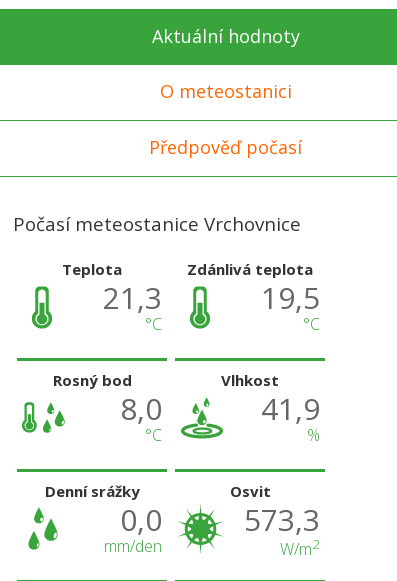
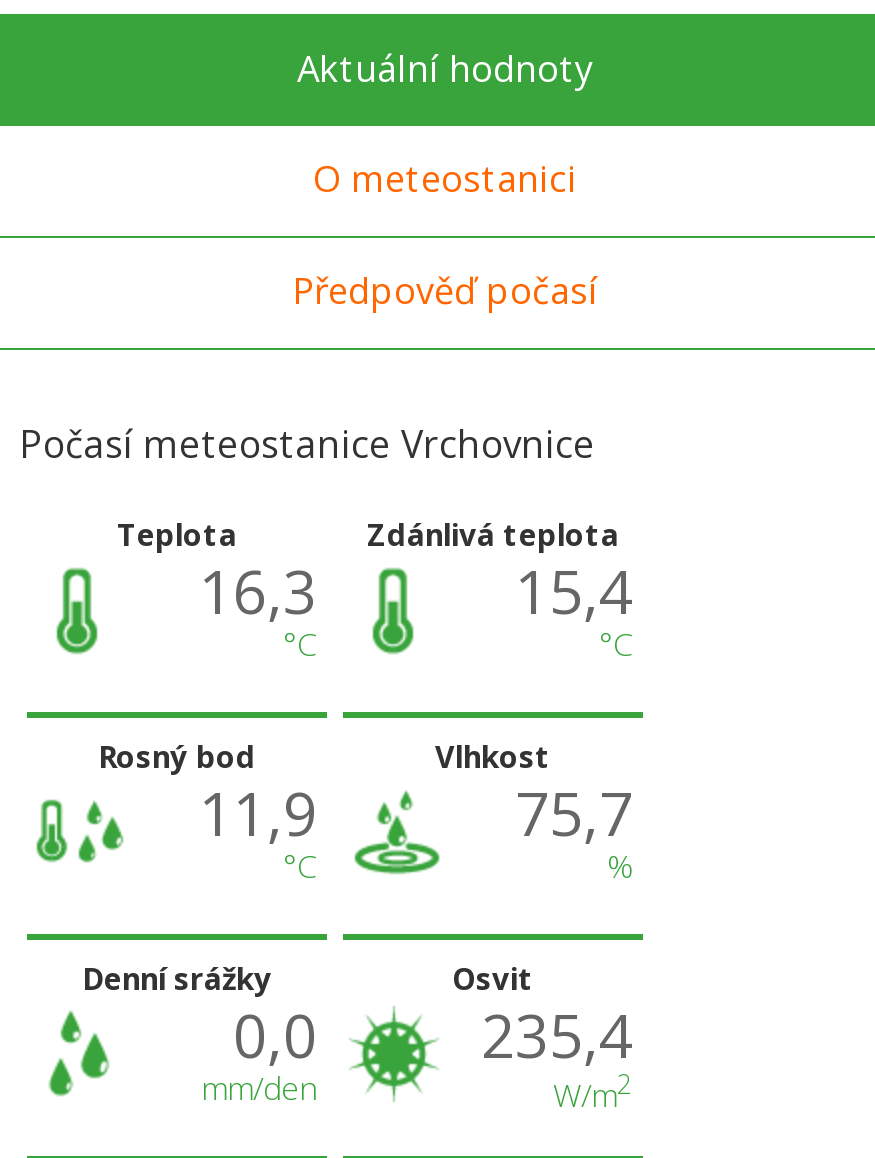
- 21,3
+ 16,3

- 19,5
+ 15,4

- 8,0
+ 11,9

- 41,9
+ 75,7

- 573,3
+ 235,4
